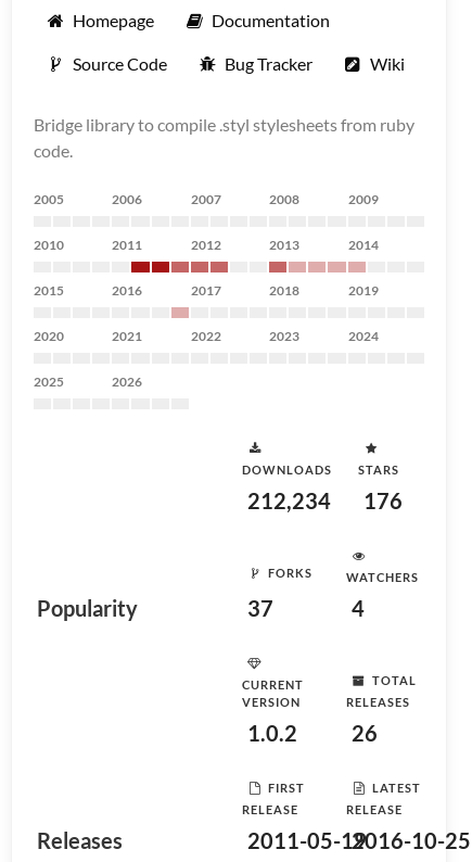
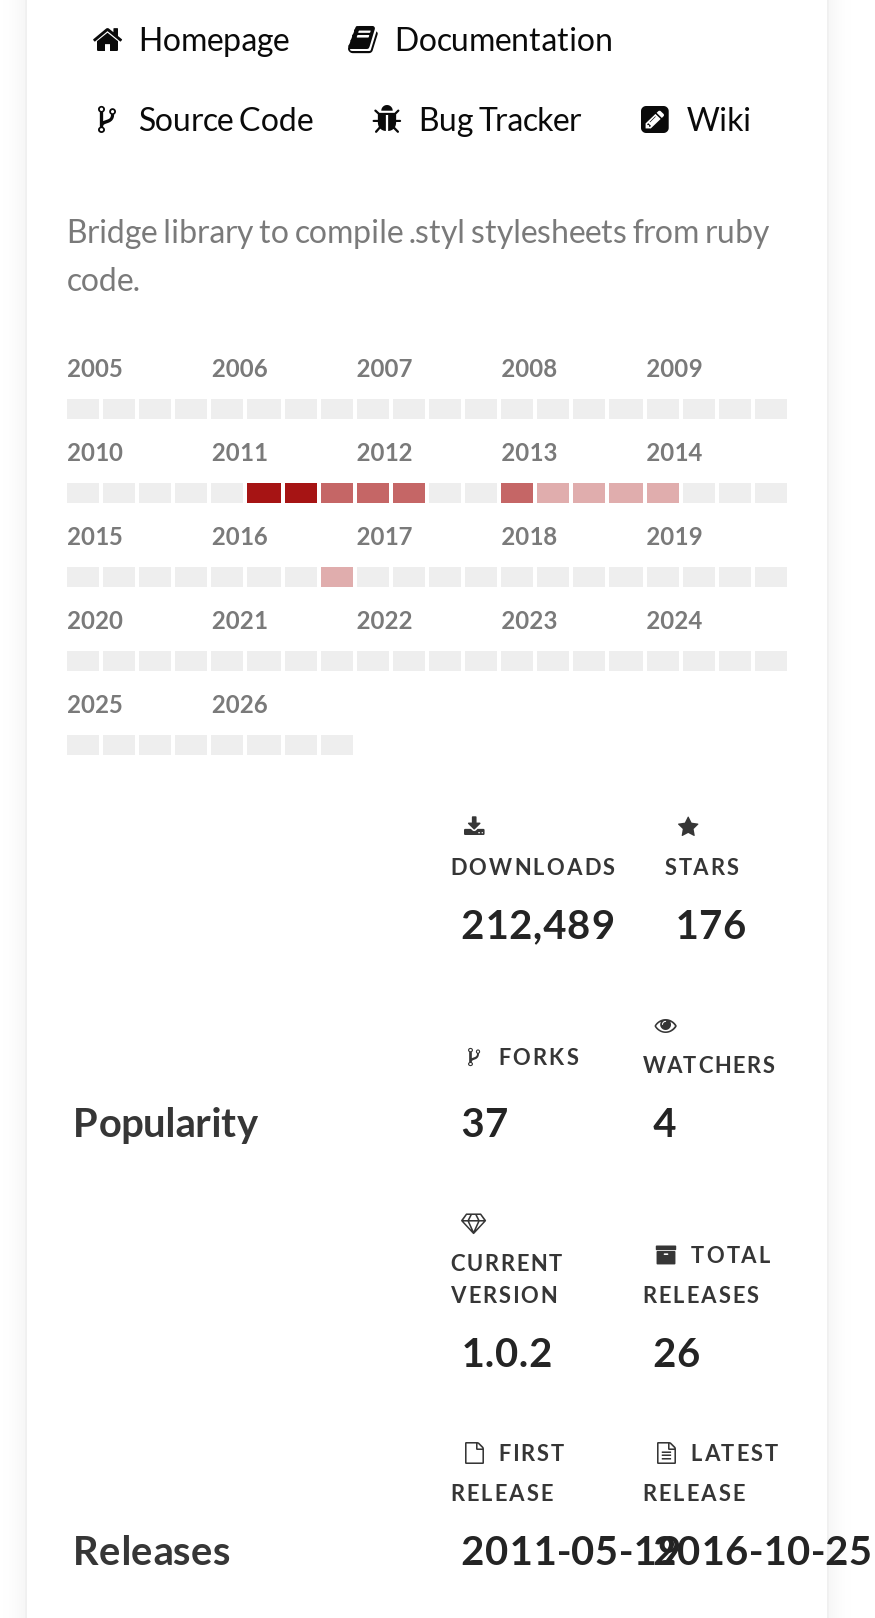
- 212,234 176
+ 212,489 176
